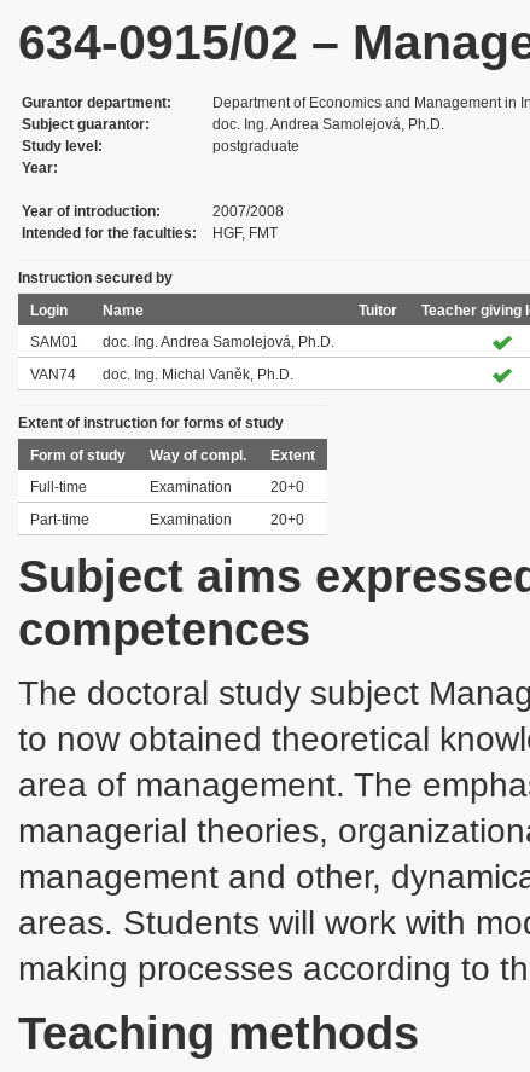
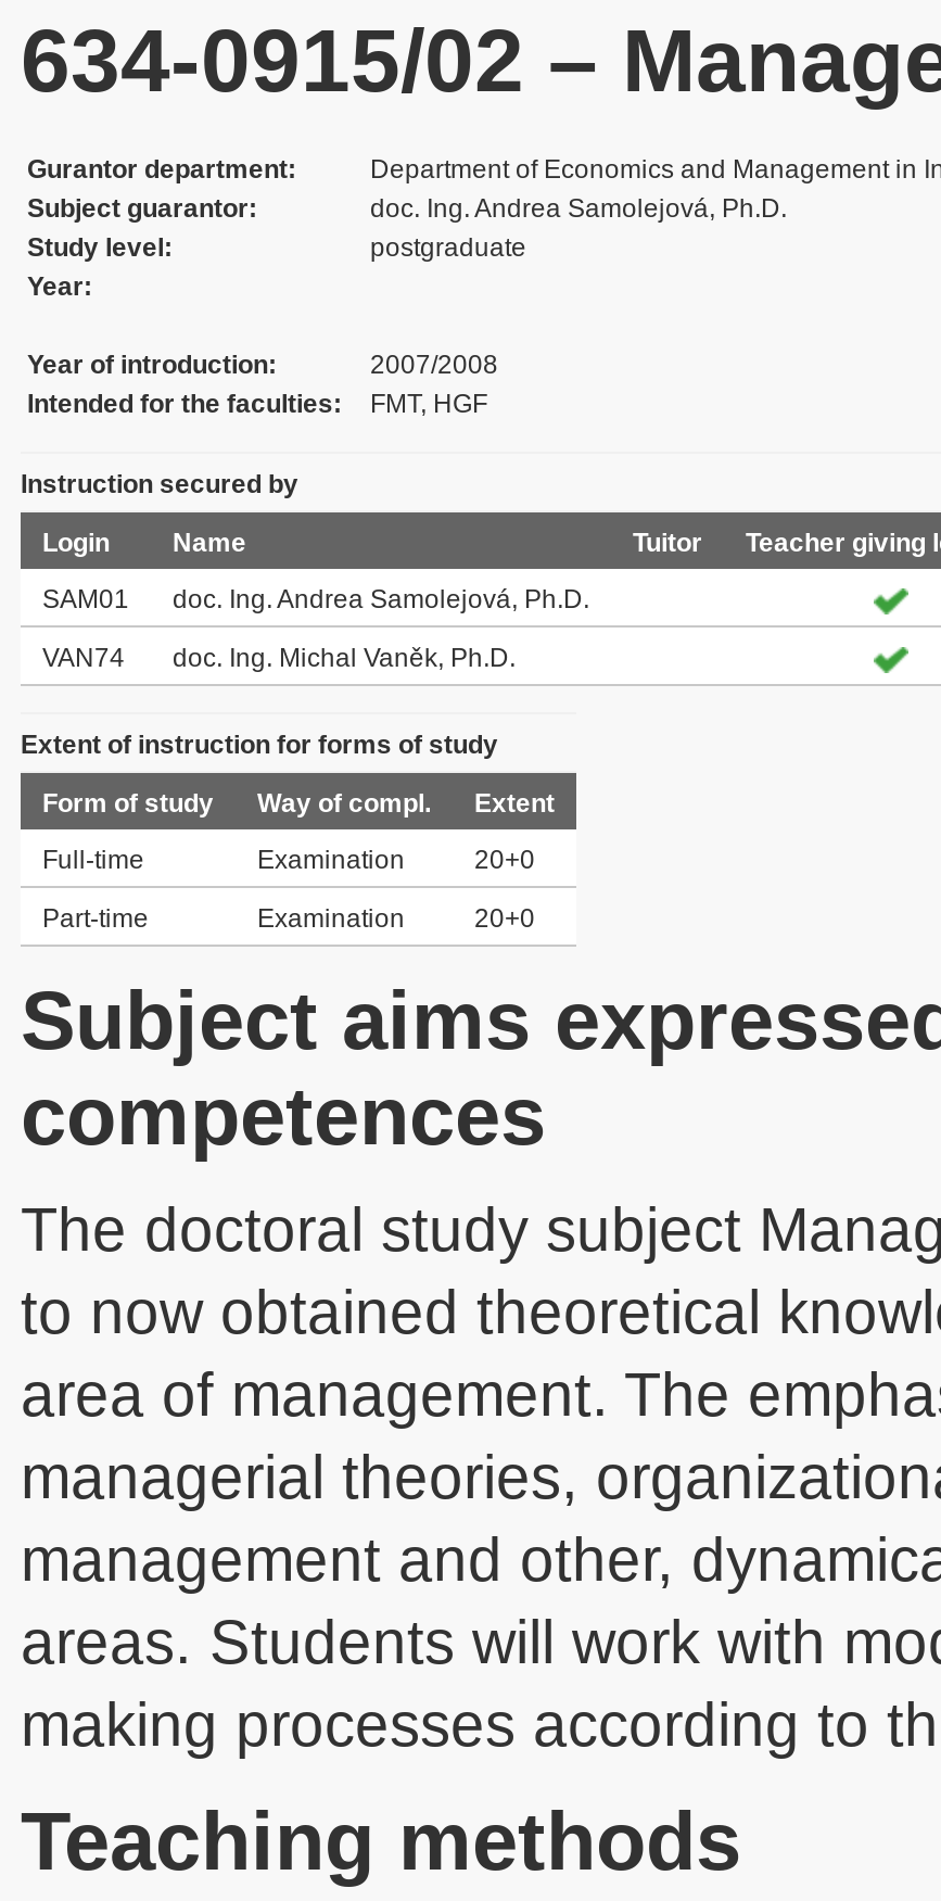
- HGF, FMT
+ FMT, HGF
